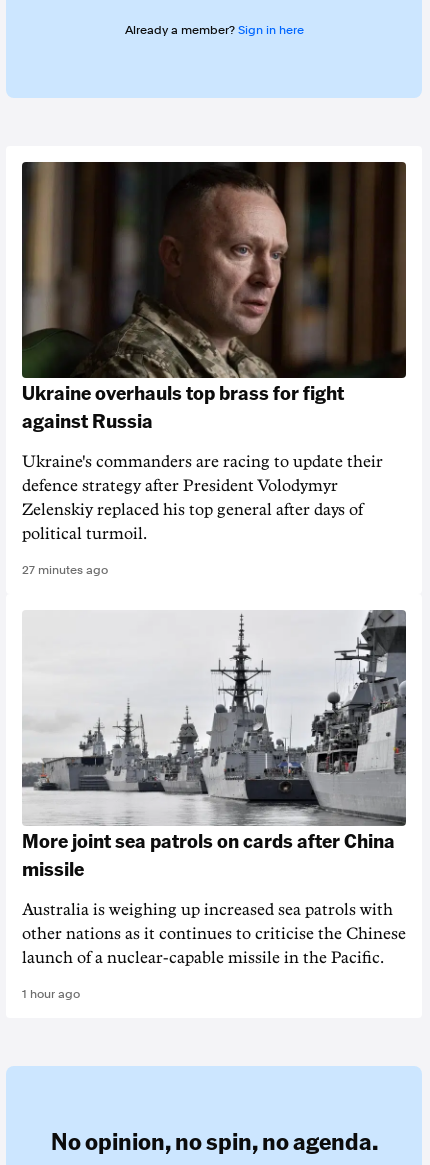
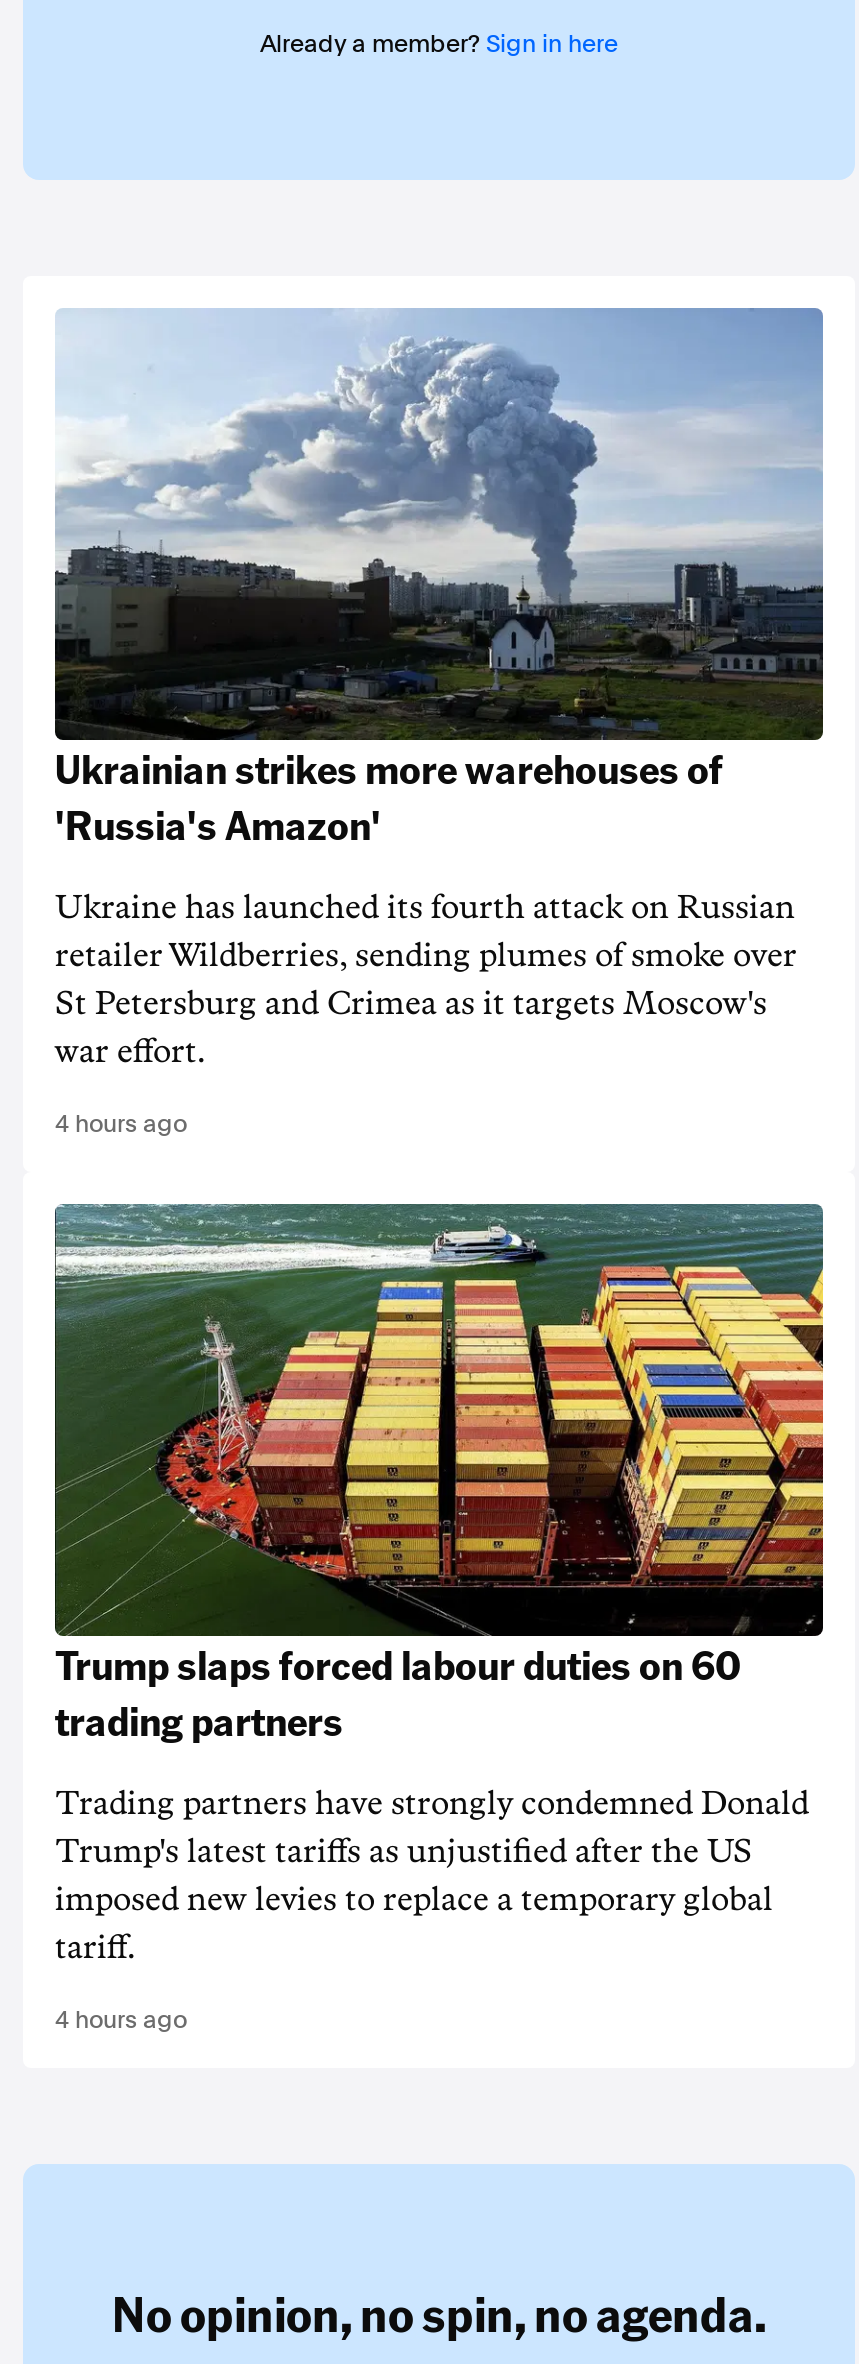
- [image]
- Ukraine overhauls top brass for fight
- against Russia
- Ukraine's commanders are racing to update their
- defence strategy after President Volodymyr
- Zelenskiy replaced his top general after days of
- political turmoil.
- 27 minutes ago
+ [image]
+ Ukrainian strikes more warehouses of
+ 'Russia's Amazon'
+ Ukraine has launched its fourth attack on Russian
+ retailer Wildberries, sending plumes of smoke over
+ St Petersburg and Crimea as it targets Moscow's
+ war effort.
+ 4 hours ago

- [image]
- More joint sea patrols on cards after China
- missile
- Australia is weighing up increased sea patrols with
- other nations as it continues to criticise the Chinese
- launch of a nuclear-capable missile in the Pacific.
- 1 hour ago
+ [image]
+ Trump slaps forced labour duties on 60
+ trading partners
+ Trading partners have strongly condemned Donald
+ Trump's latest tariffs as unjustified after the US
+ imposed new levies to replace a temporary global
+ tariff.
+ 4 hours ago
